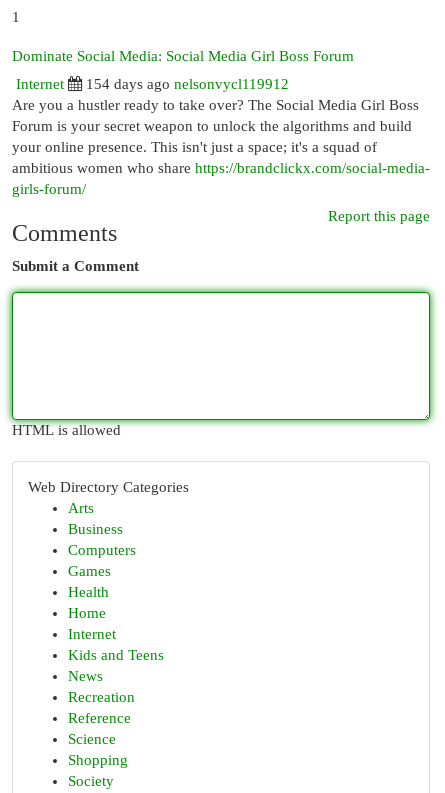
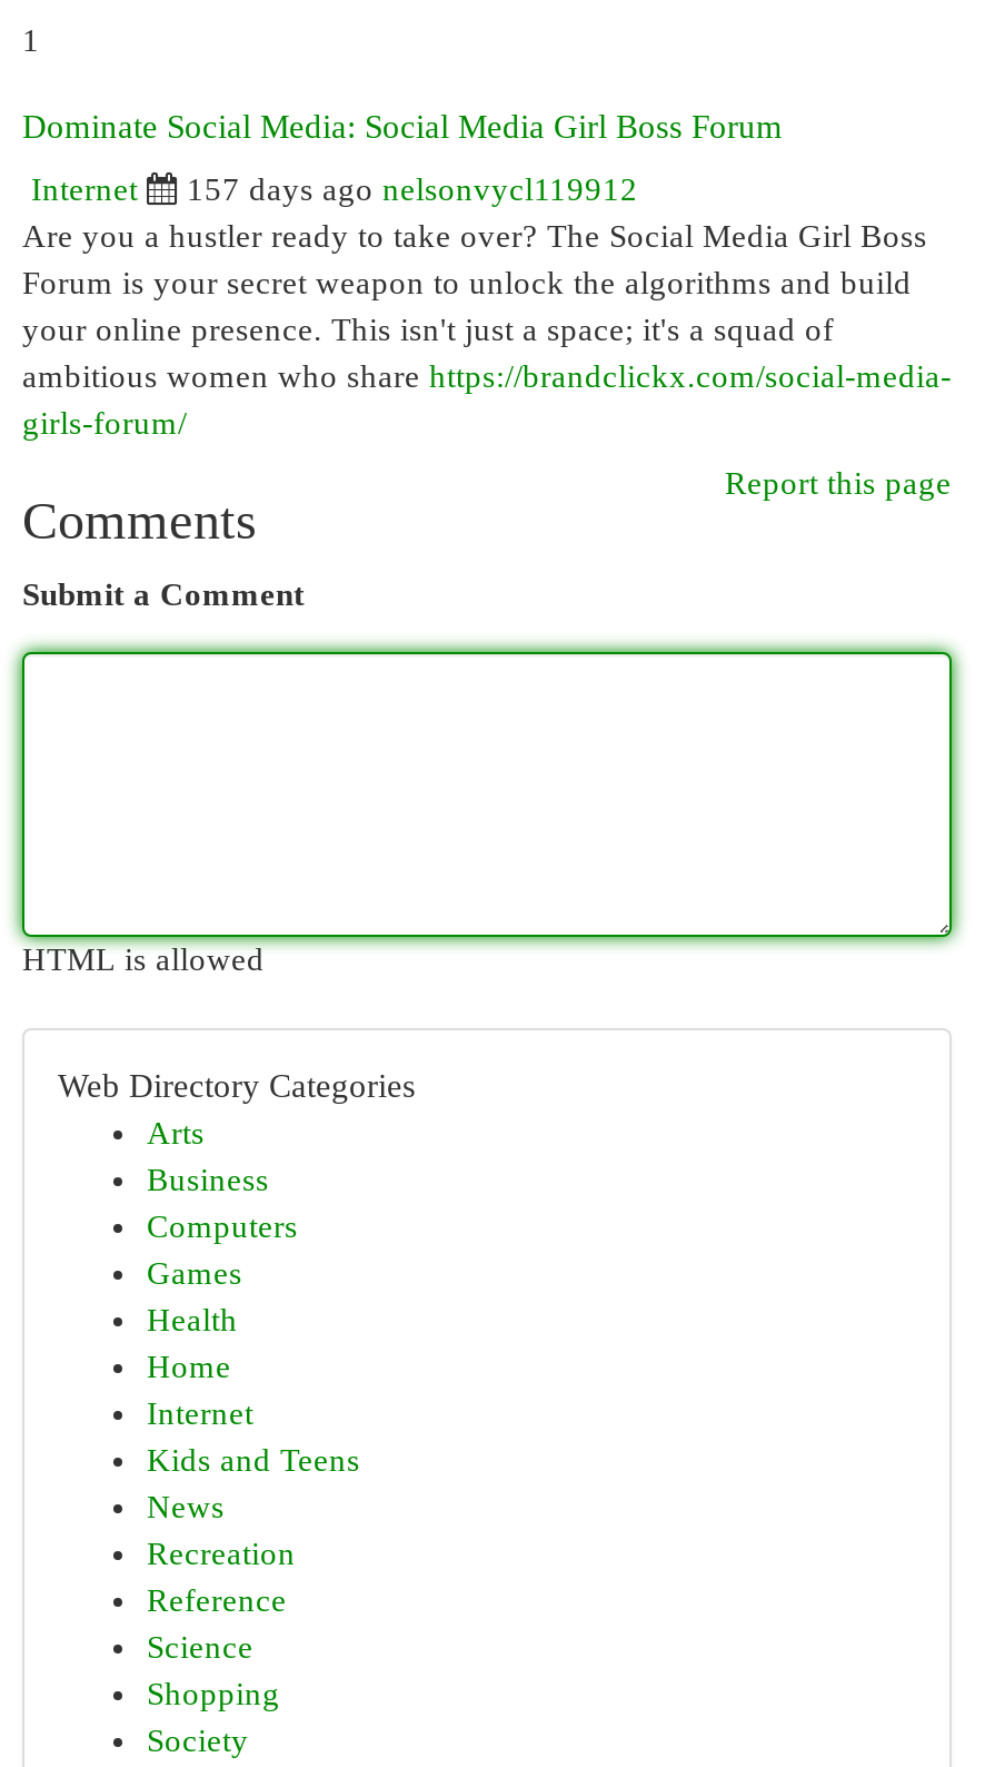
- 154 days ago nelsonvycl119912
+ 157 days ago nelsonvycl119912
